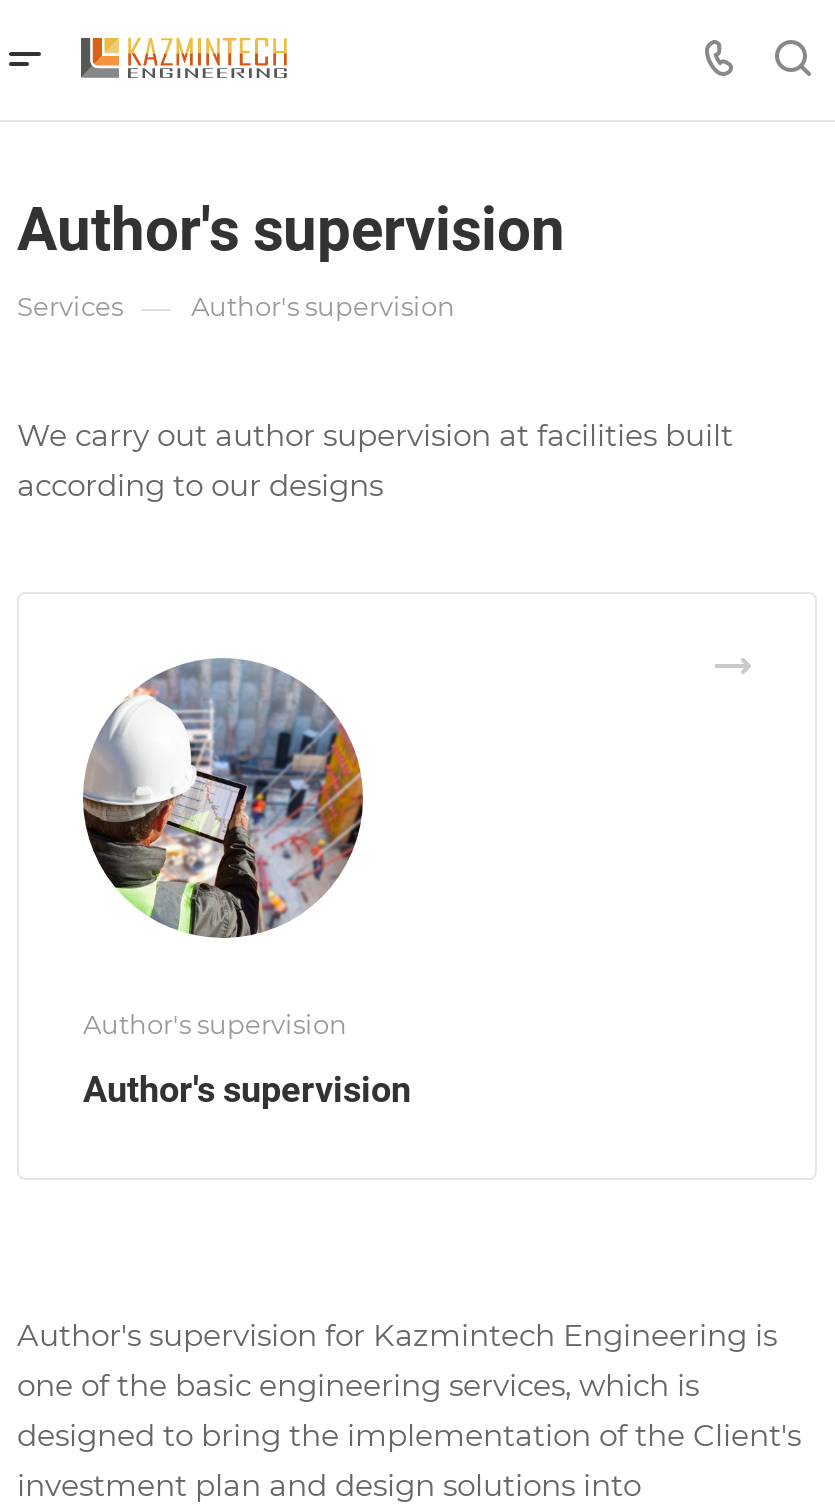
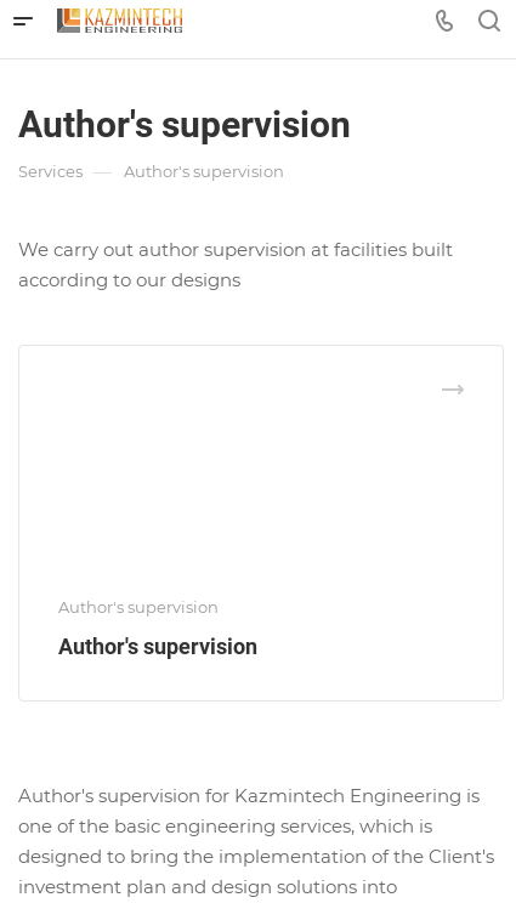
- [image]
